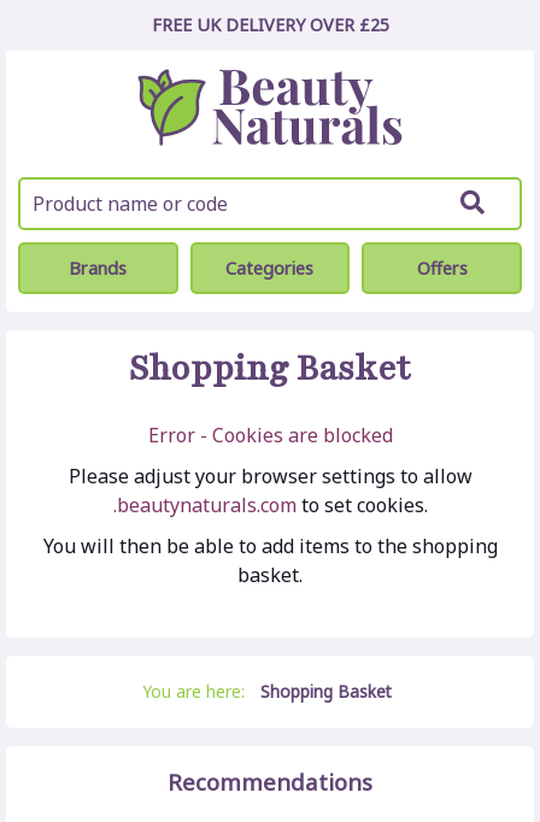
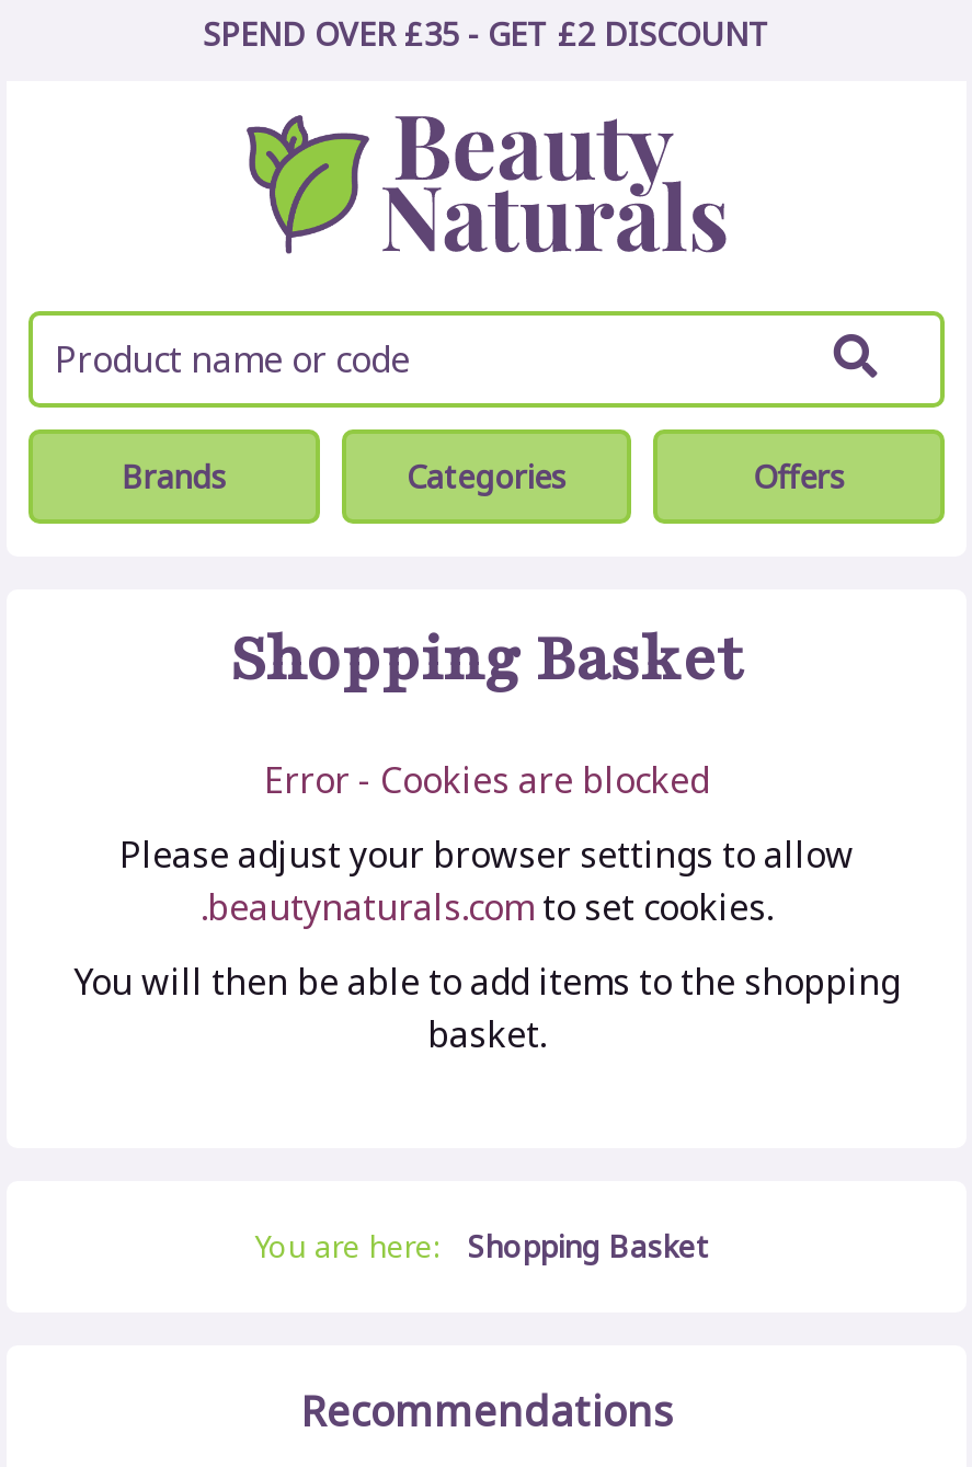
- FREE UK DELIVERY OVER £25
+ SPEND OVER £35 - GET £2 DISCOUNT
